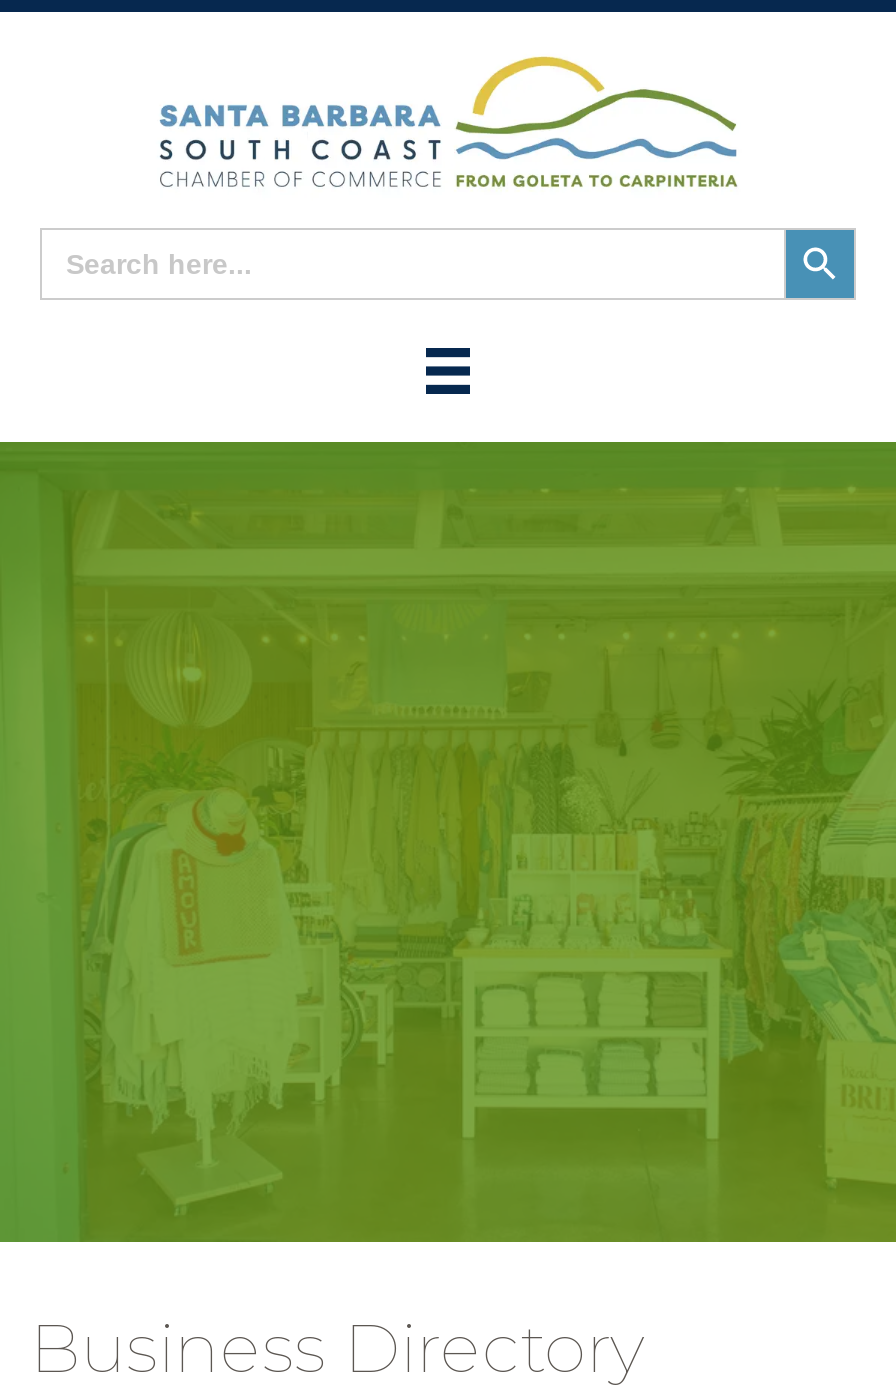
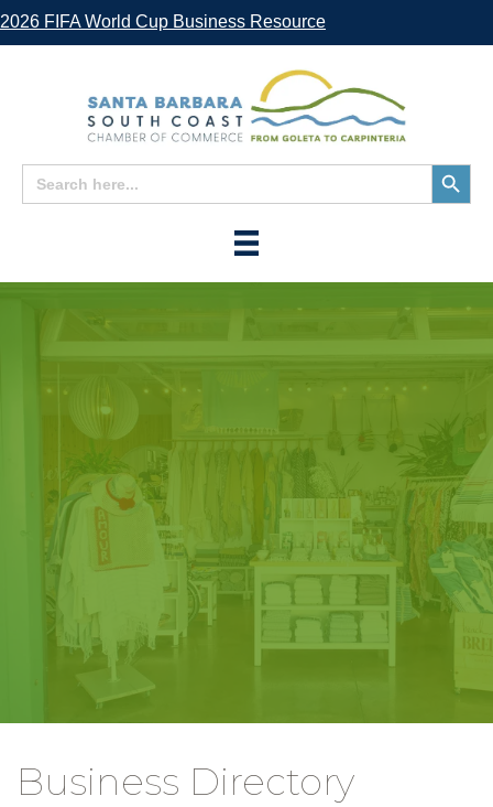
+ 2026 FIFA World Cup Business Resource
